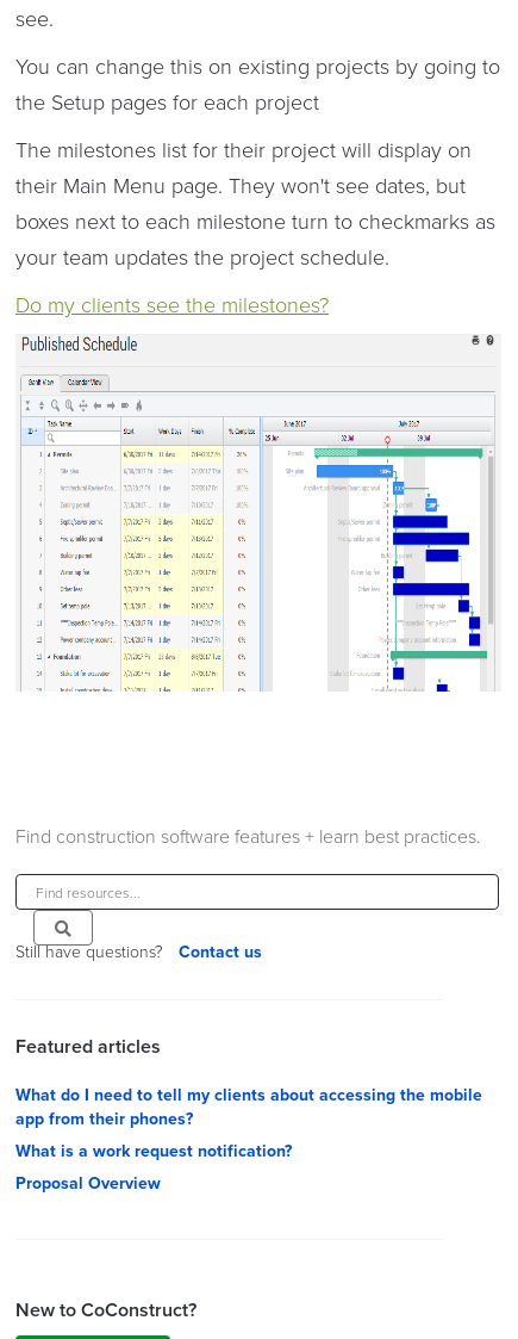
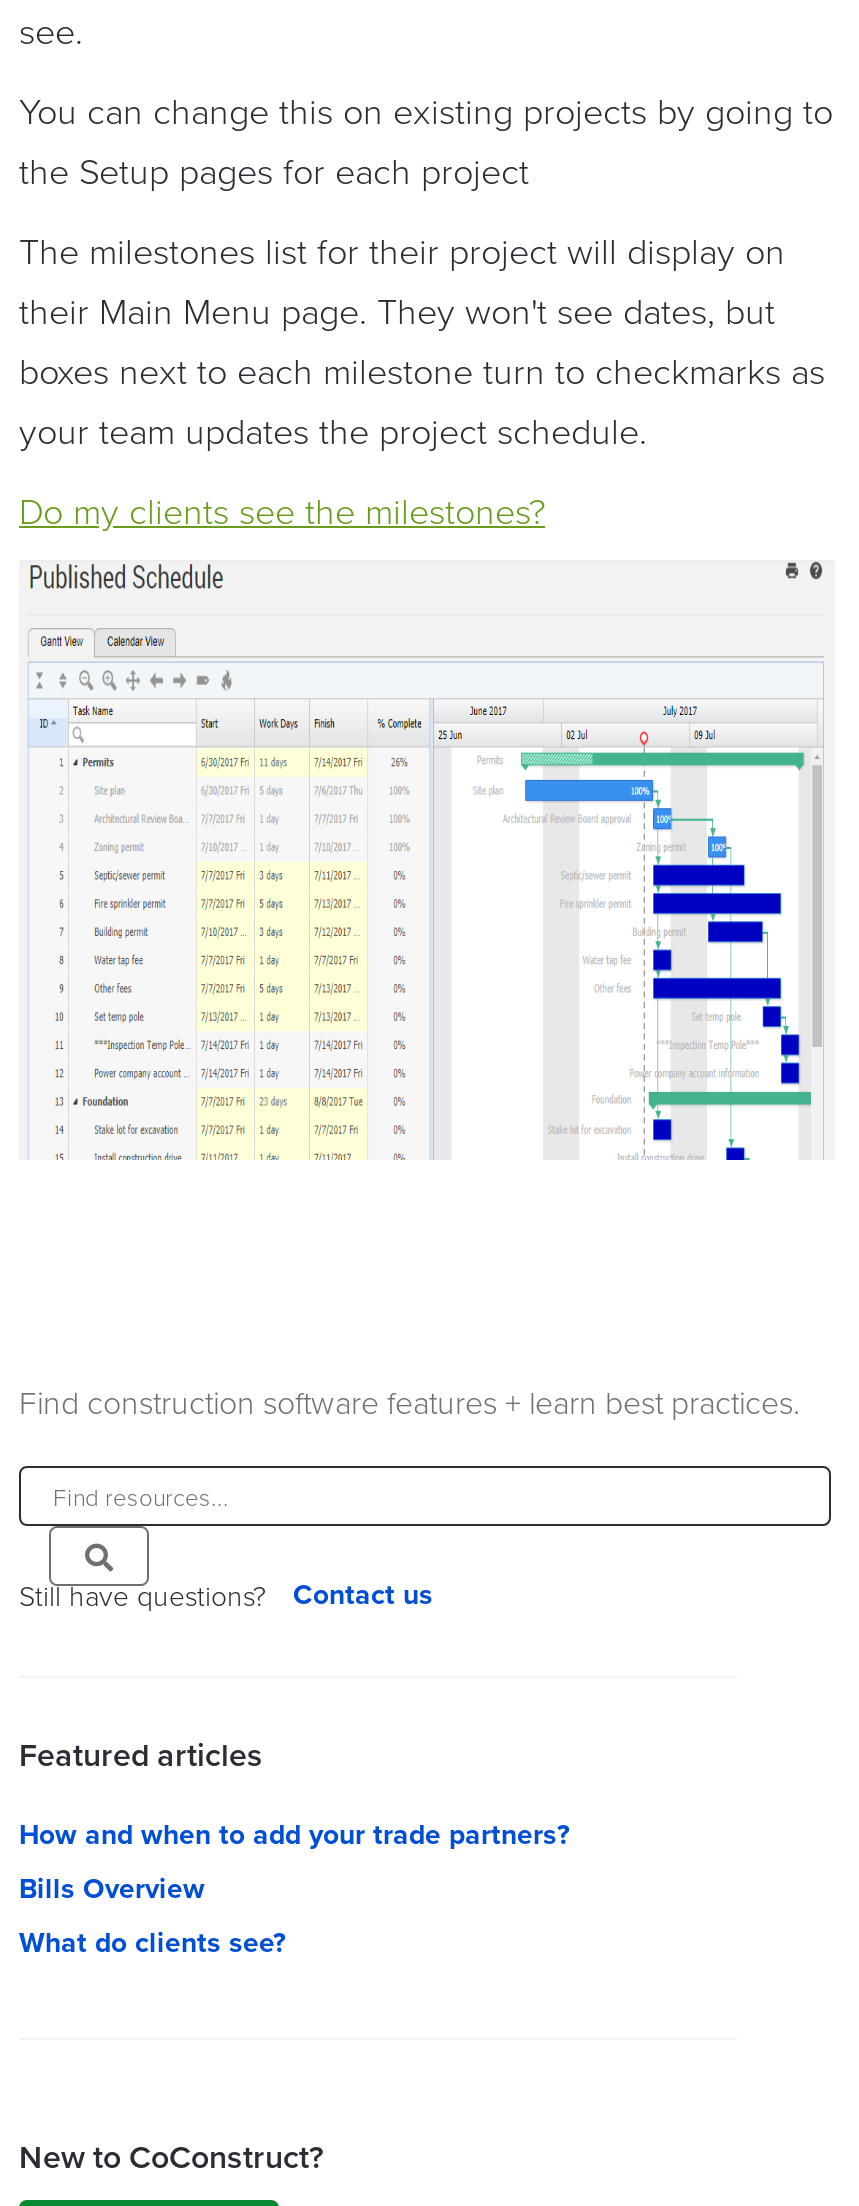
- What do I need to tell my clients about accessing the mobile
- app from their phones?
- What is a work request notification?
- Proposal Overview
+ How and when to add your trade partners?
+ Bills Overview
+ What do clients see?
